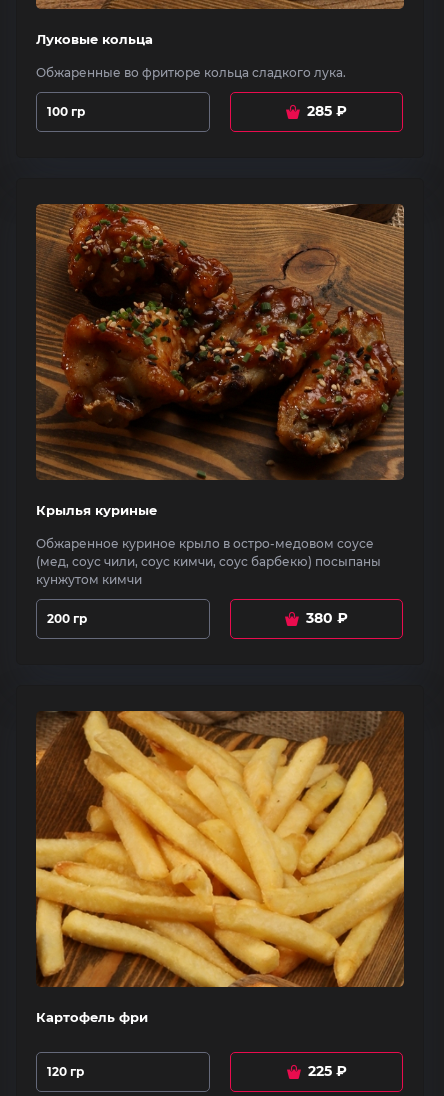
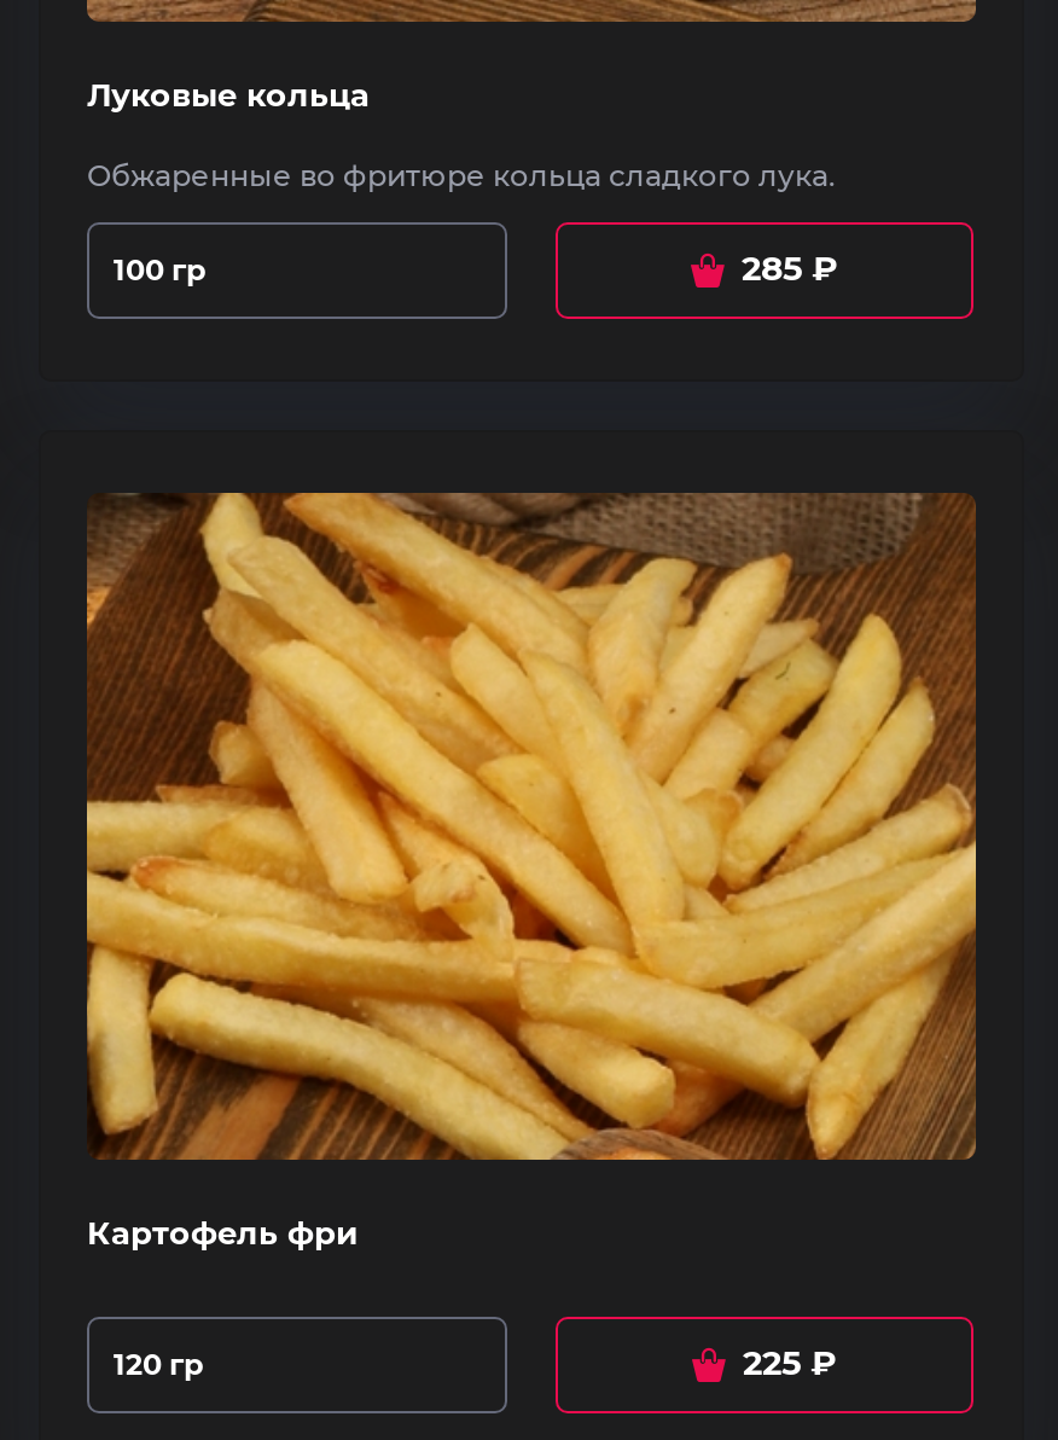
- [image]
- Крылья куриные
- Обжаренное куриное крыло в остро-медовом соусе
- (мед, соус чили, соус кимчи, соус барбекю) посыпаны
- кунжутом кимчи
- 200 гр
- 380 ₽
